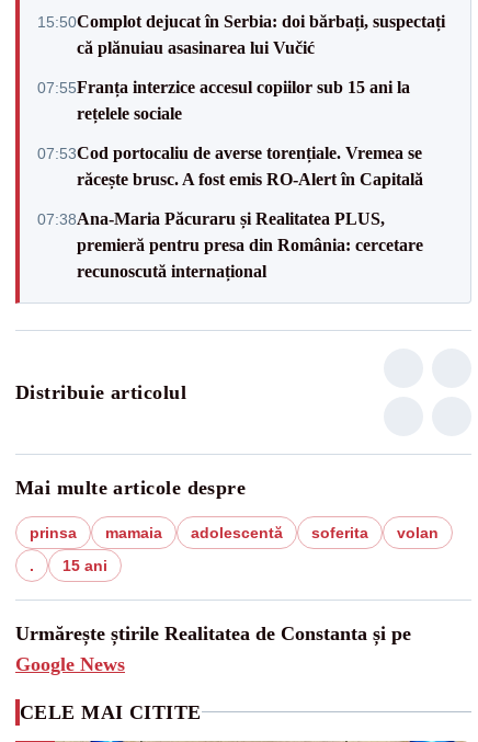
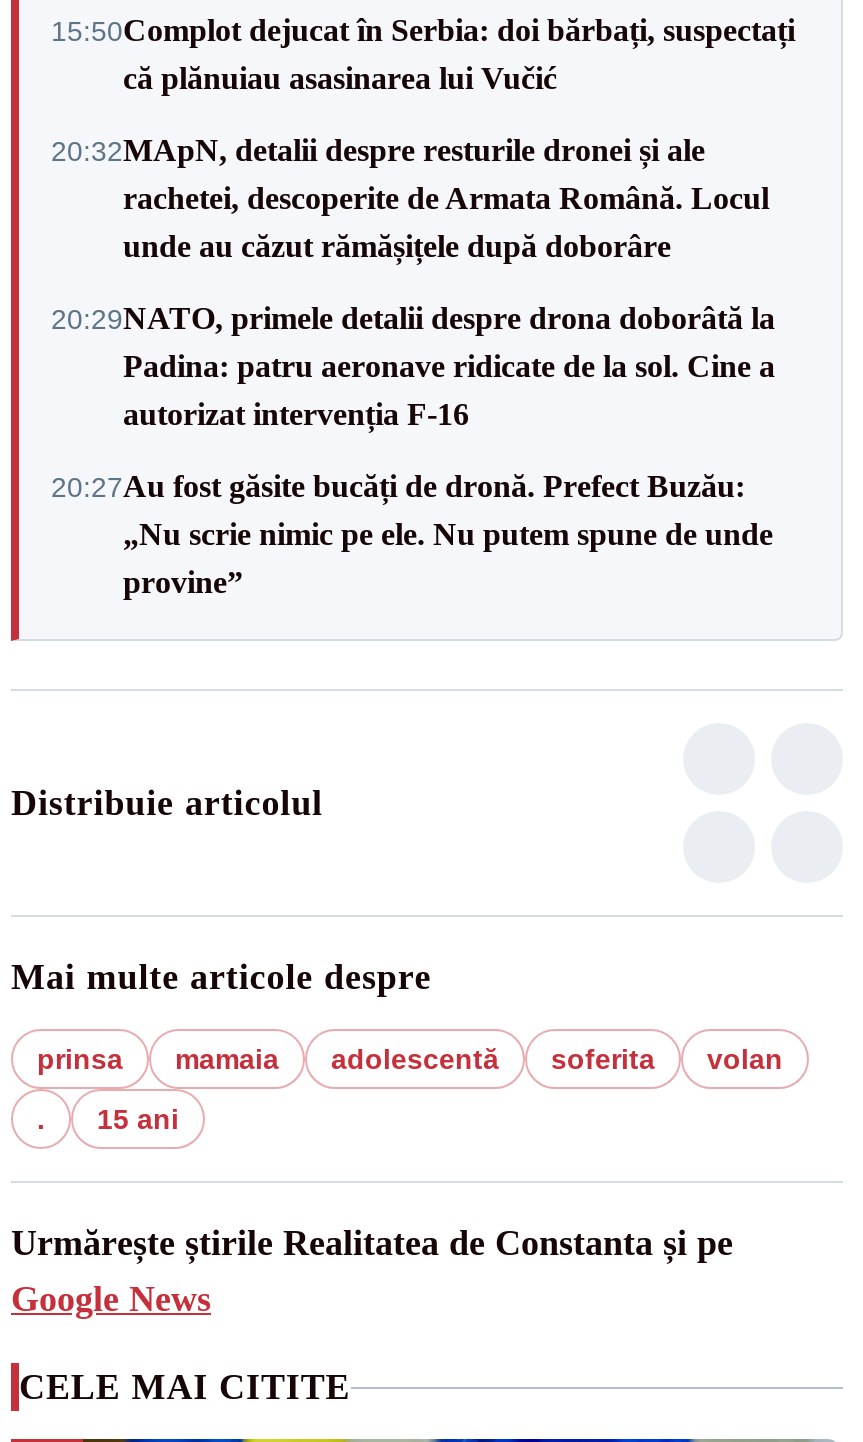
- 07:55Franța interzice accesul copiilor sub 15 ani la
- rețelele sociale
+ 20:32MApN, detalii despre resturile dronei și ale
+ rachetei, descoperite de Armata Română. Locul
+ unde au căzut rămășițele după doborâre

- 07:53Cod portocaliu de averse torențiale. Vremea se
- răcește brusc. A fost emis RO-Alert în Capitală
+ 20:29NATO, primele detalii despre drona doborâtă la
+ Padina: patru aeronave ridicate de la sol. Cine a
+ autorizat intervenția F-16

- 07:38Ana-Maria Păcuraru și Realitatea PLUS,
- premieră pentru presa din România: cercetare
- recunoscută internațional
+ 20:27Au fost găsite bucăți de dronă. Prefect Buzău:
+ „Nu scrie nimic pe ele. Nu putem spune de unde
+ provine”
